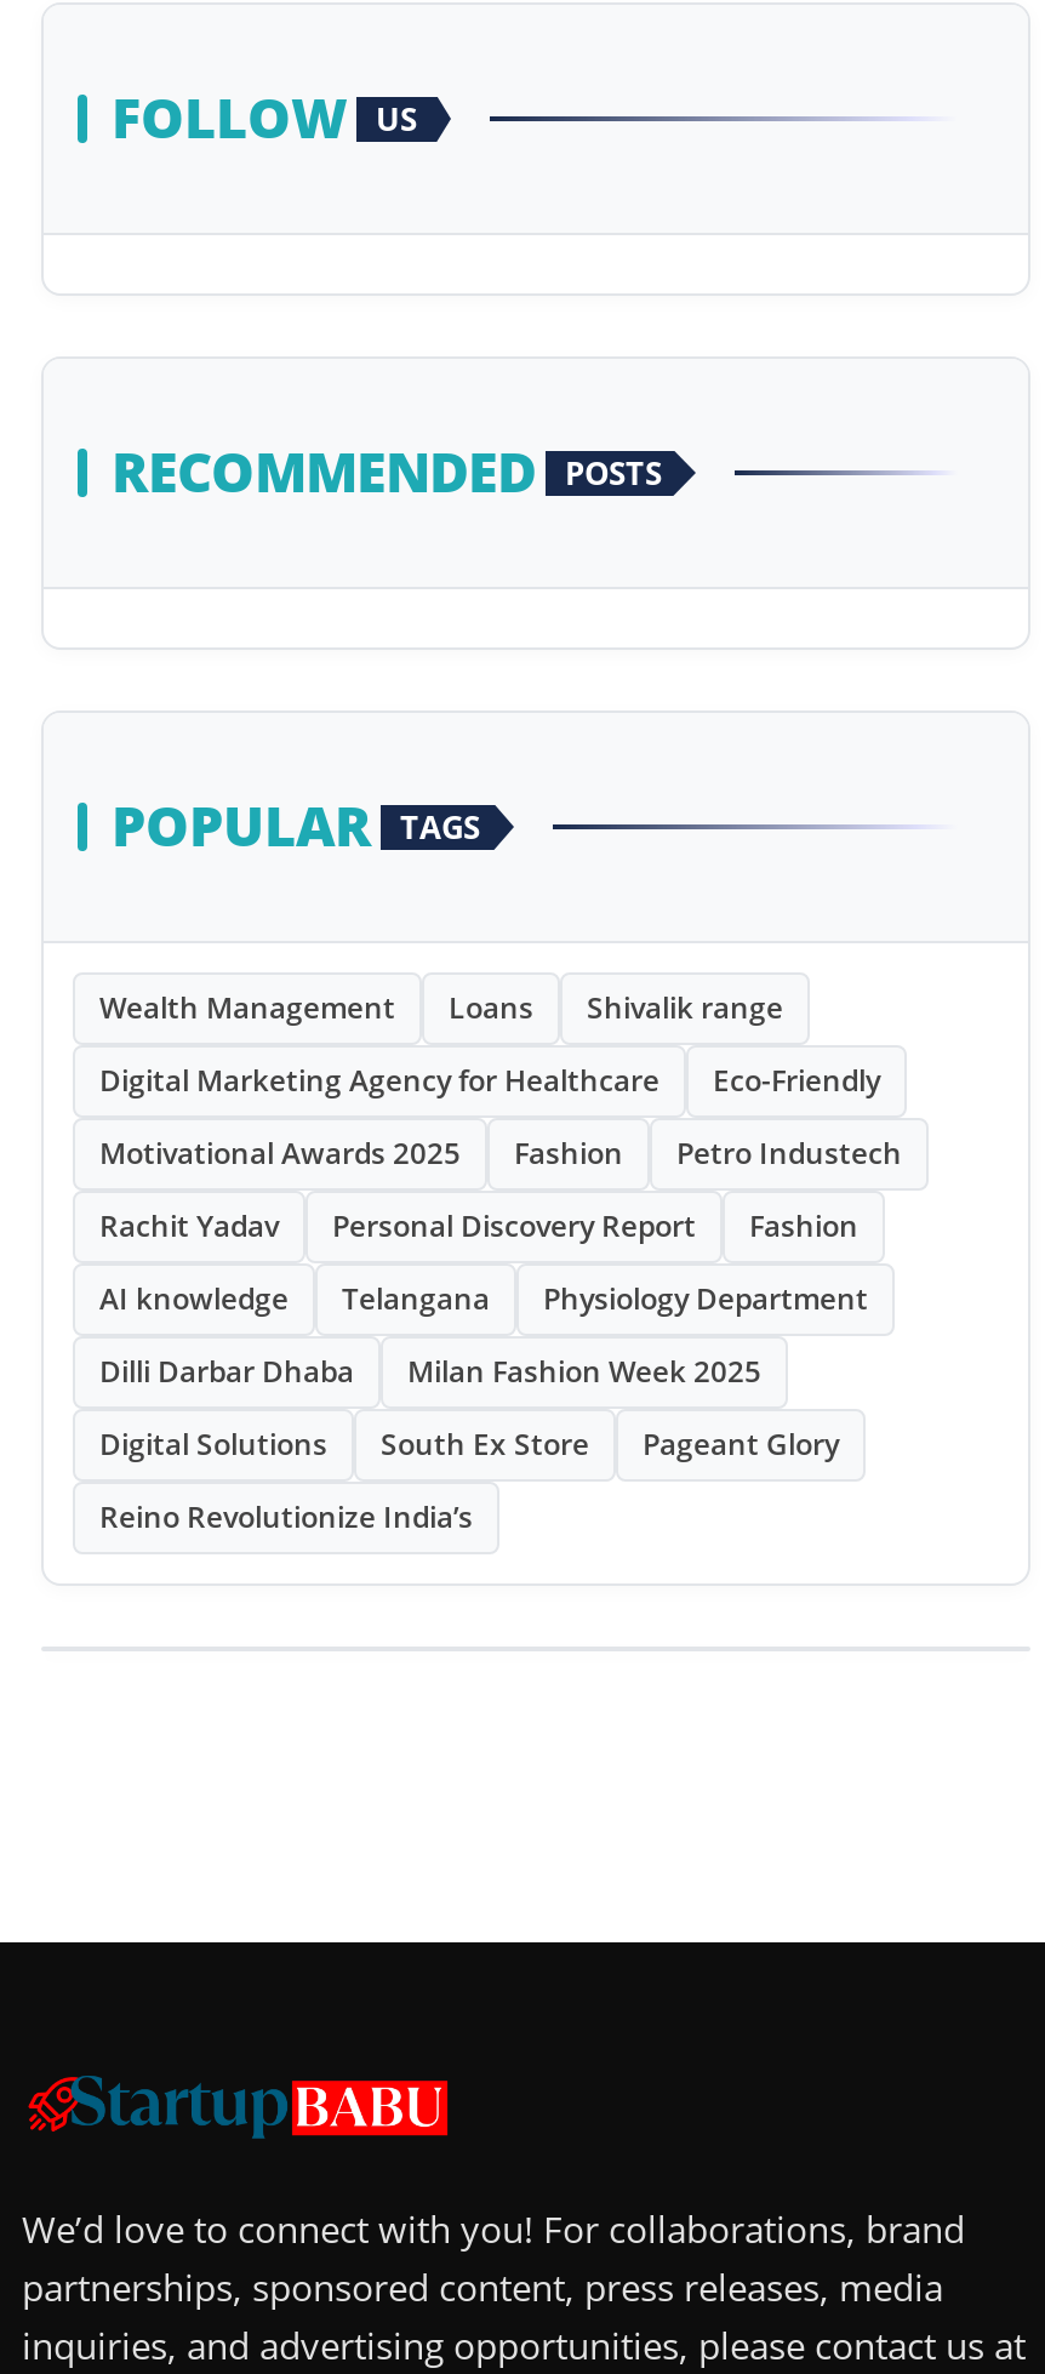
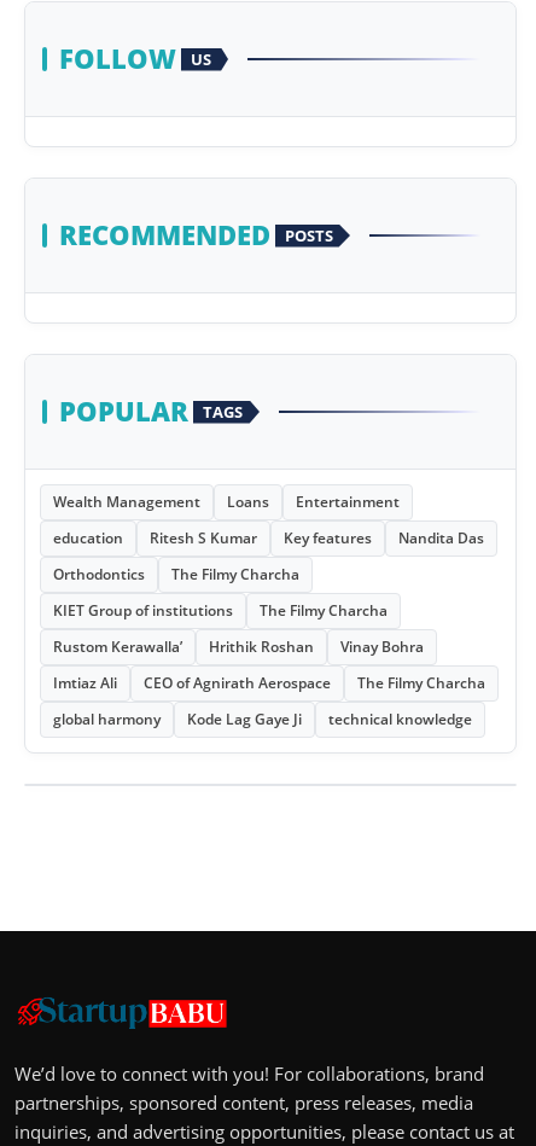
- Shivalik range
- Digital Marketing Agency for Healthcare
- Eco-Friendly
- Motivational Awards 2025
- Fashion
- Petro Industech
- Rachit Yadav
- Personal Discovery Report
- Fashion
- AI knowledge
- Telangana
- Physiology Department
- Dilli Darbar Dhaba
- Milan Fashion Week 2025
- Digital Solutions
- South Ex Store
- Pageant Glory
- Reino Revolutionize India’s
+ Entertainment
+ education
+ Ritesh S Kumar
+ Key features
+ Nandita Das
+ Orthodontics
+ The Filmy Charcha
+ KIET Group of institutions
+ The Filmy Charcha
+ Rustom Kerawalla’
+ Hrithik Roshan
+ Vinay Bohra
+ Imtiaz Ali
+ CEO of Agnirath Aerospace
+ The Filmy Charcha
+ global harmony
+ Kode Lag Gaye Ji
+ technical knowledge
